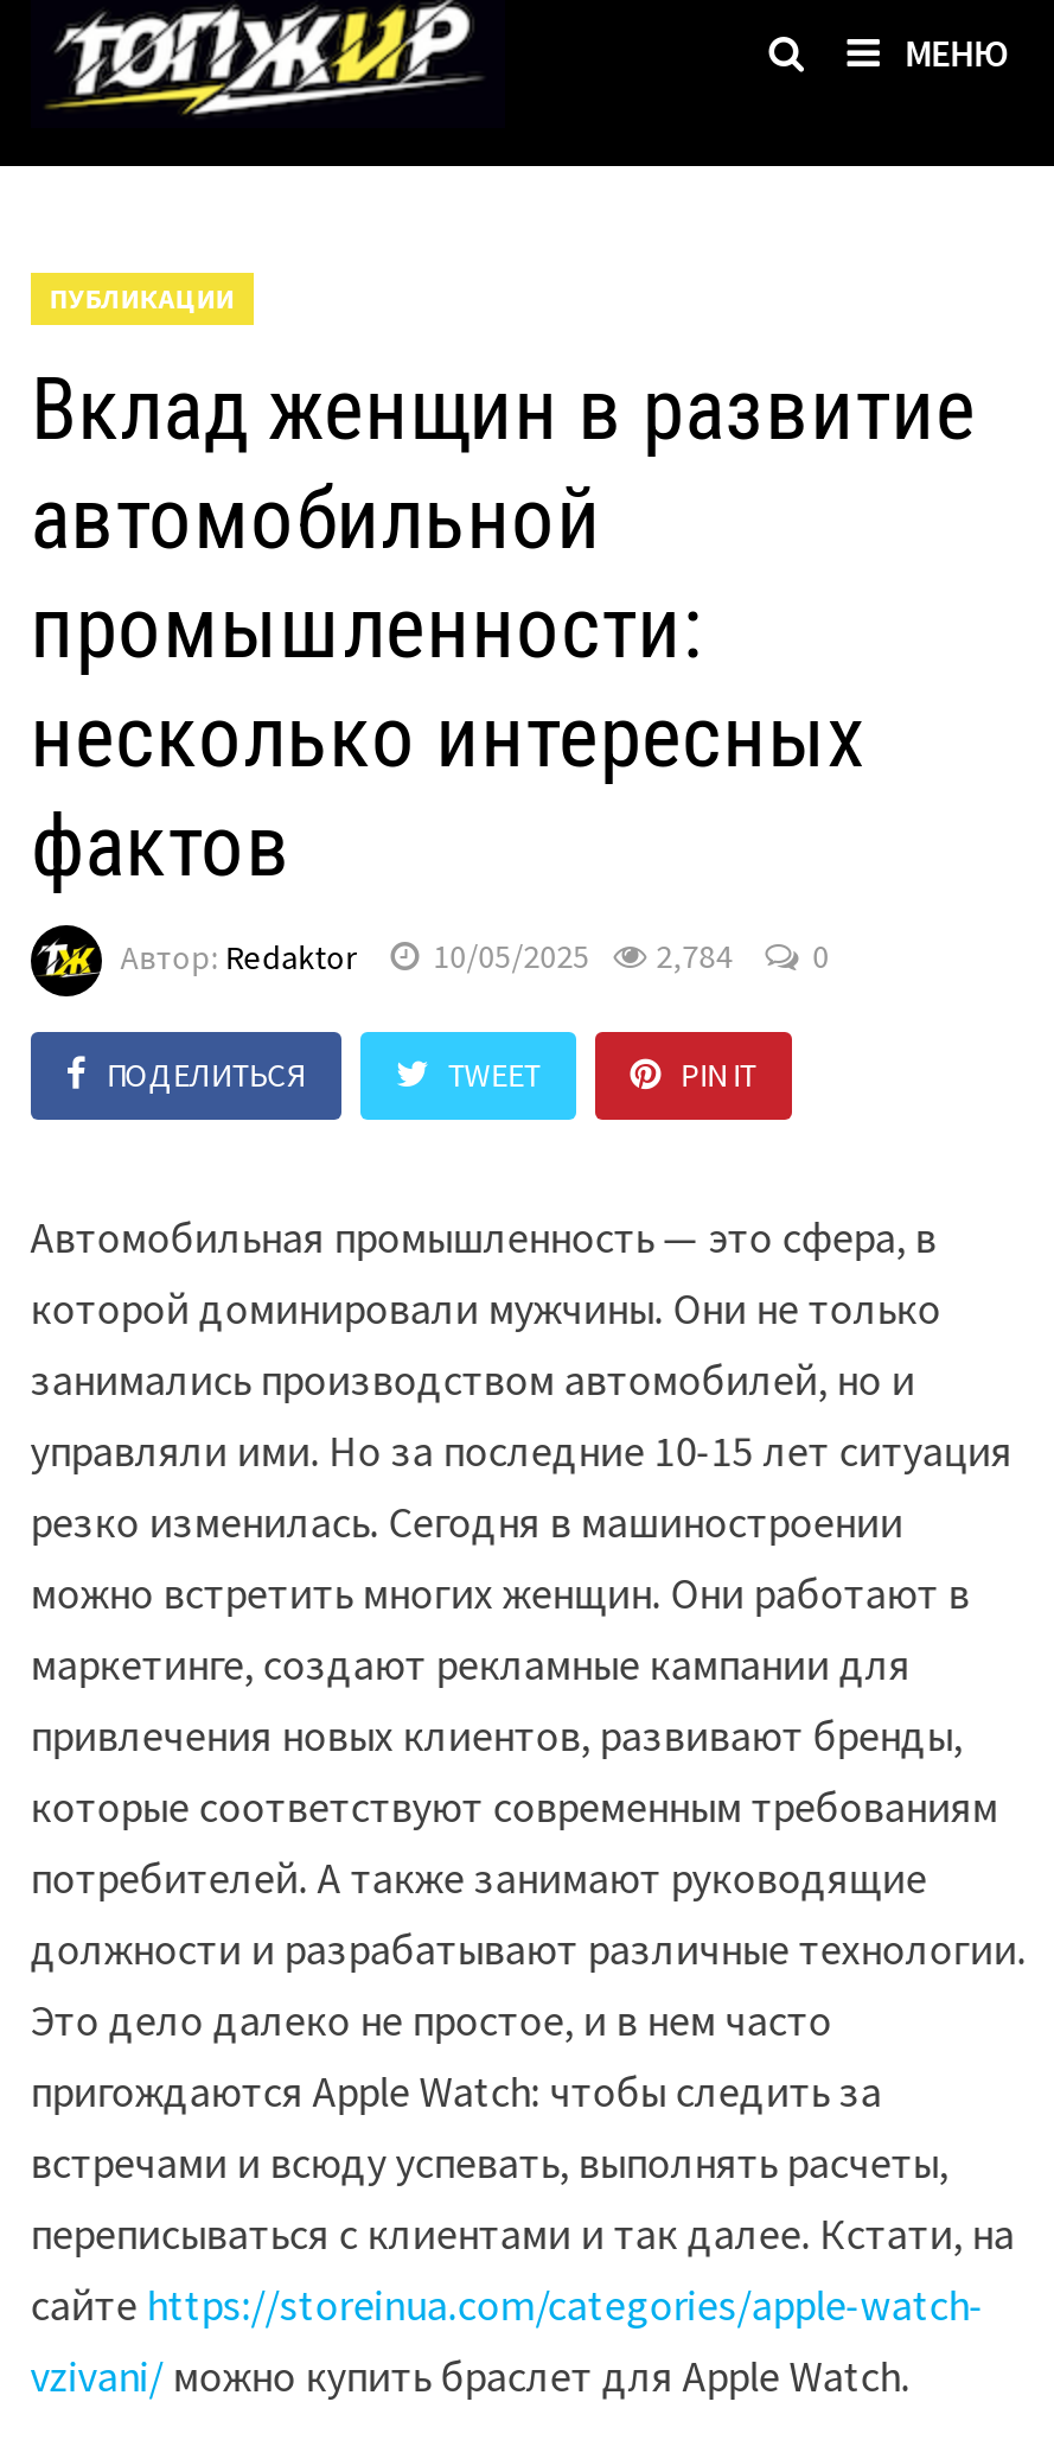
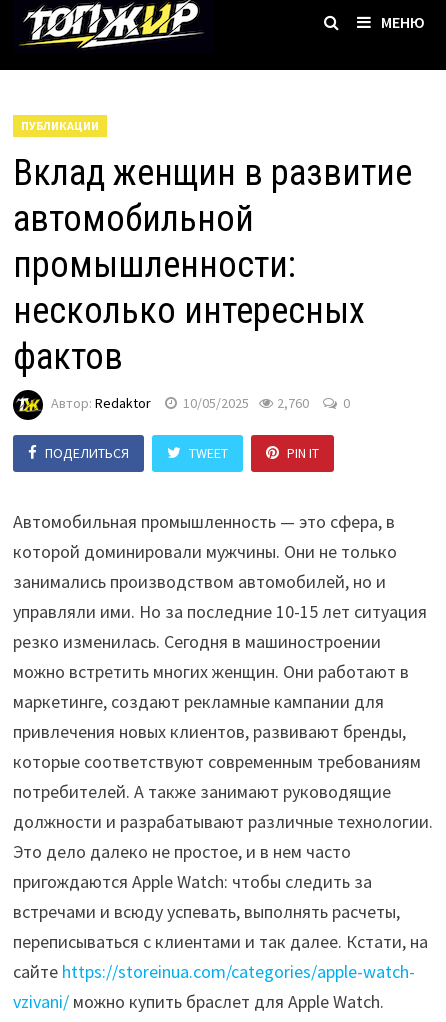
- Автор: Redaktor 10/05/2025 2,784 0
+ Автор: Redaktor 10/05/2025 2,760 0
